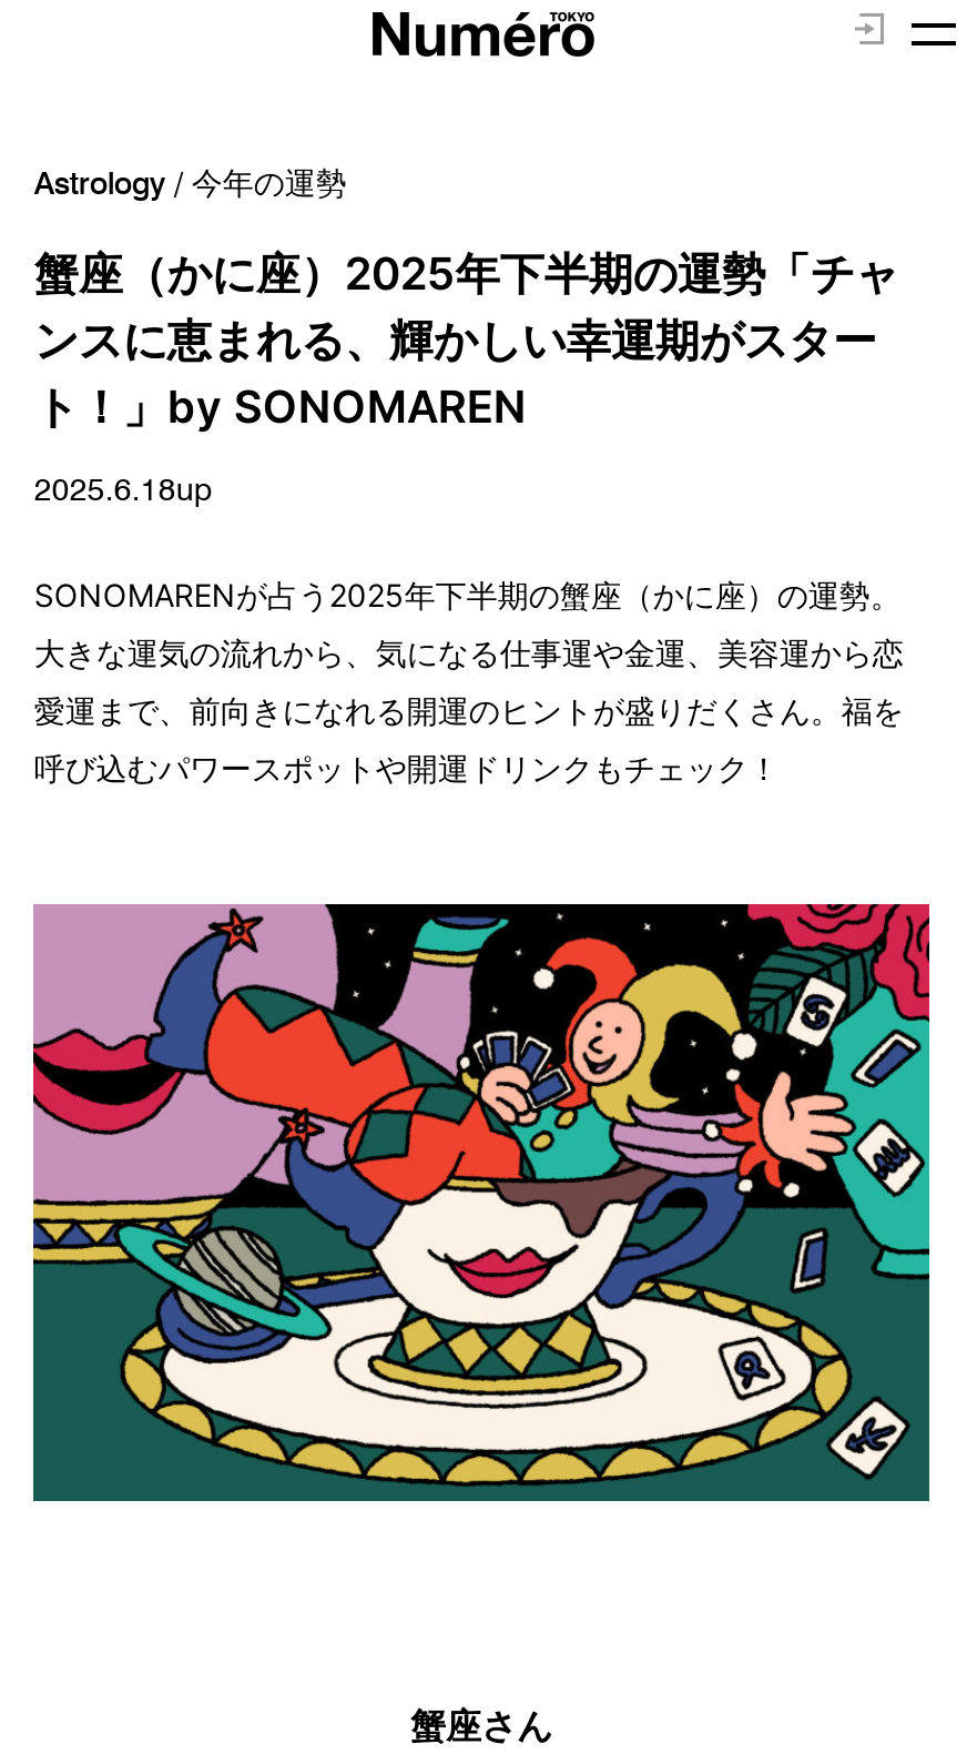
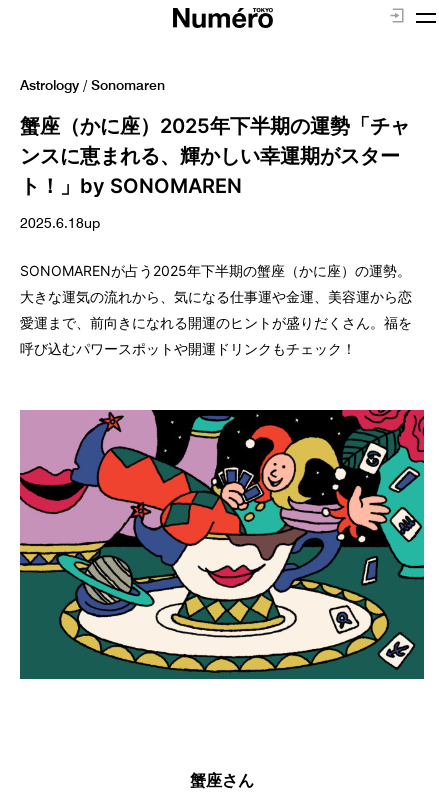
- Astrology /今年の運勢
+ Astrology / Sonomaren
